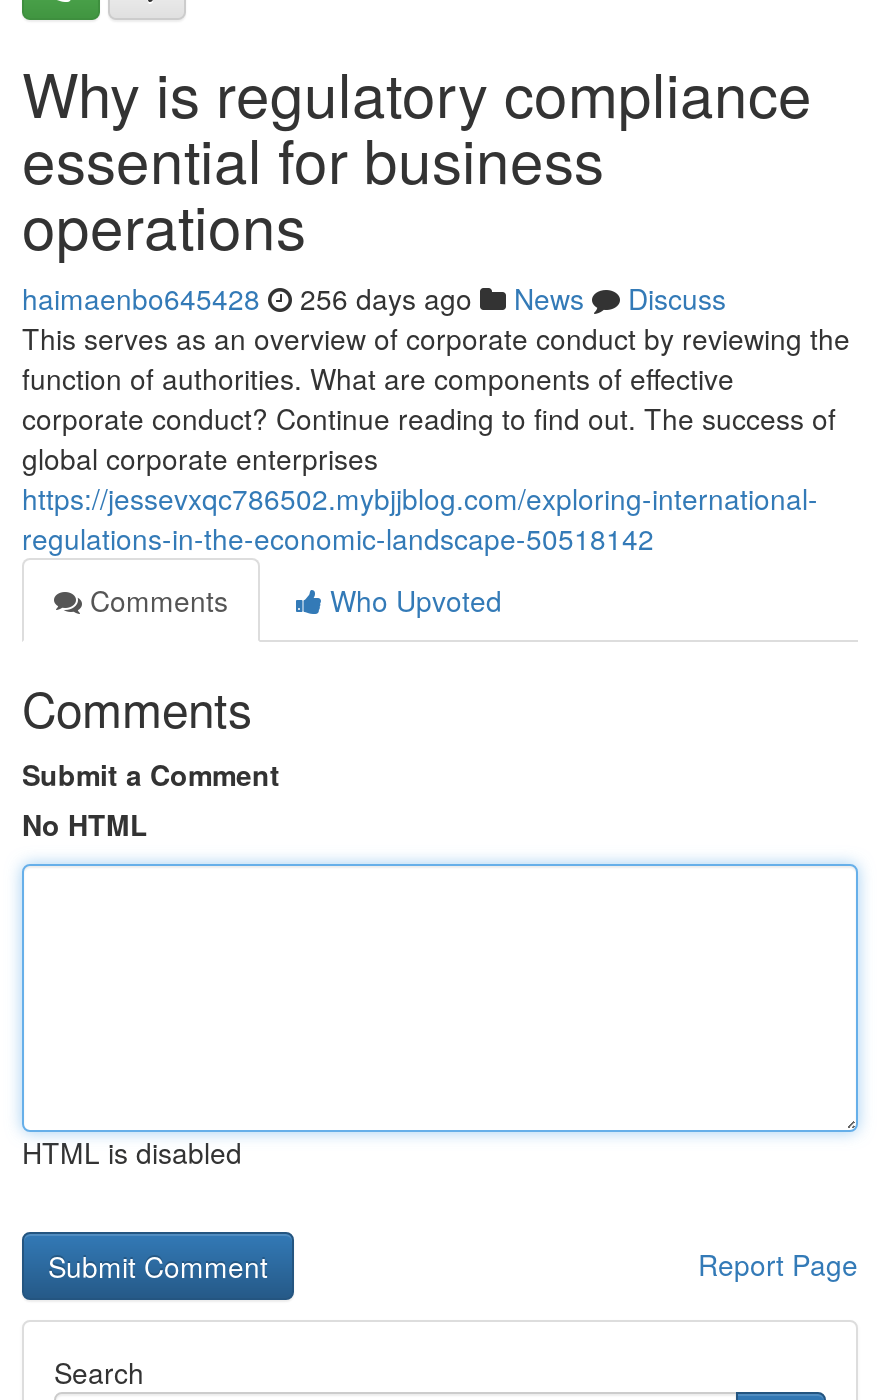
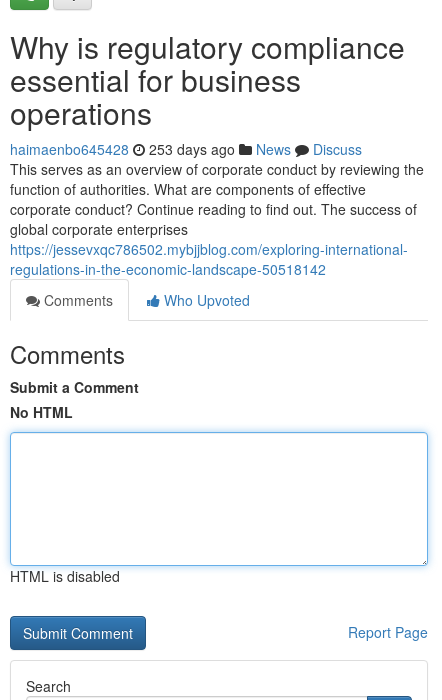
- haimaenbo645428 256 days ago News Discuss
+ haimaenbo645428 253 days ago News Discuss
